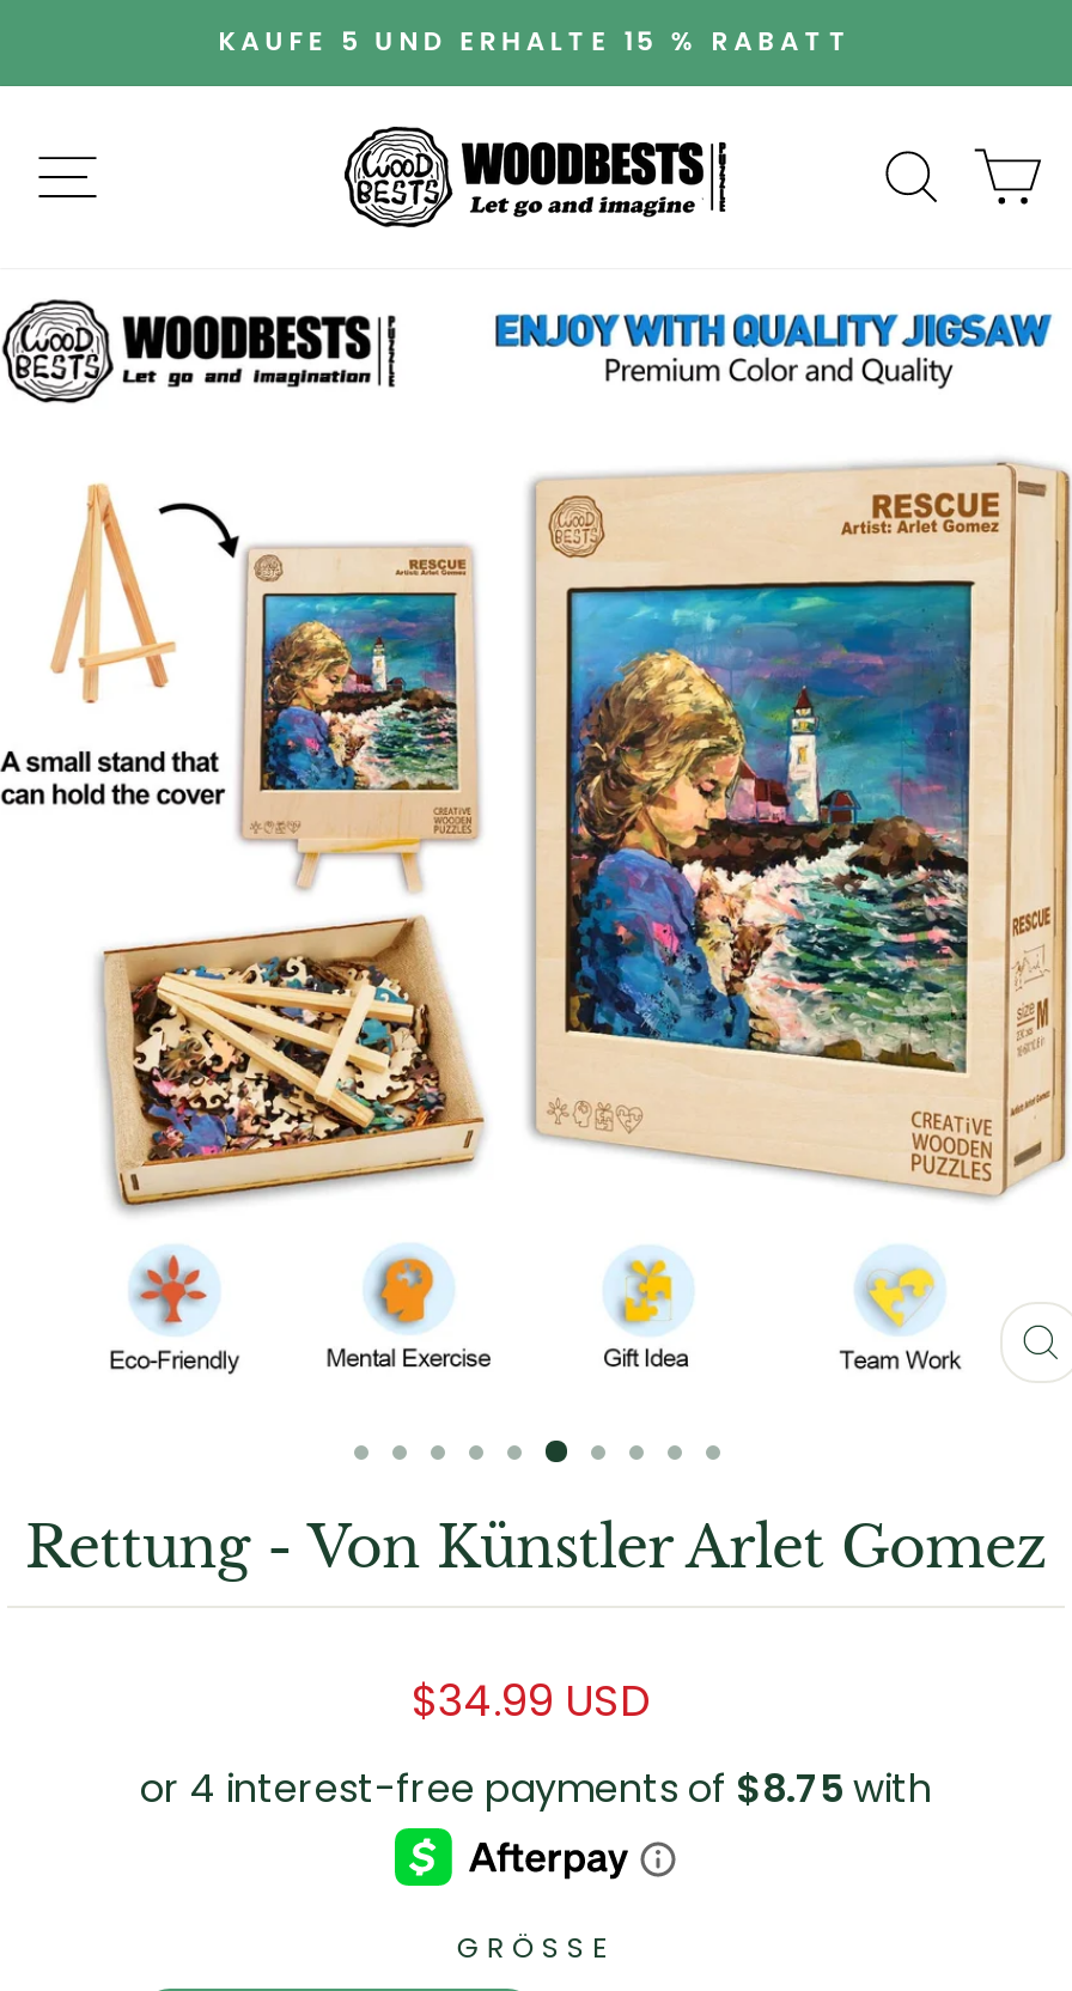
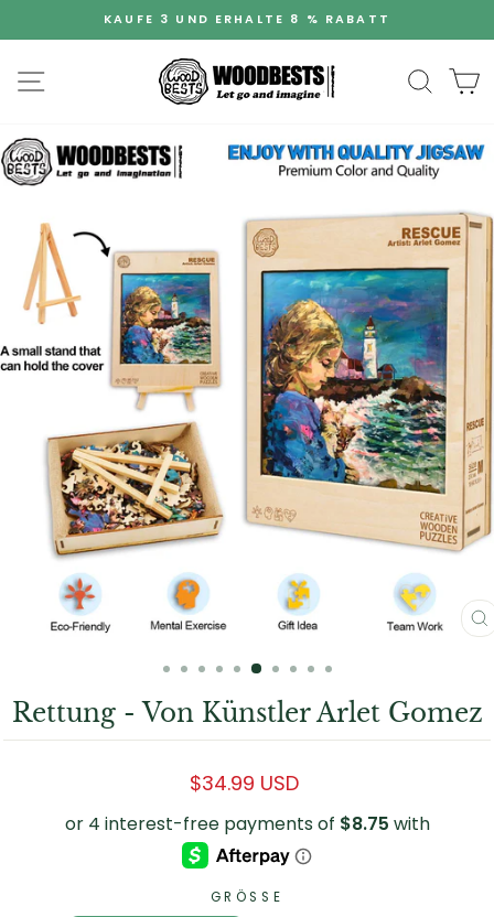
- KAUFE 5 UND ERHALTE 15 % RABATT
+ KAUFE 3 UND ERHALTE 8 % RABATT
